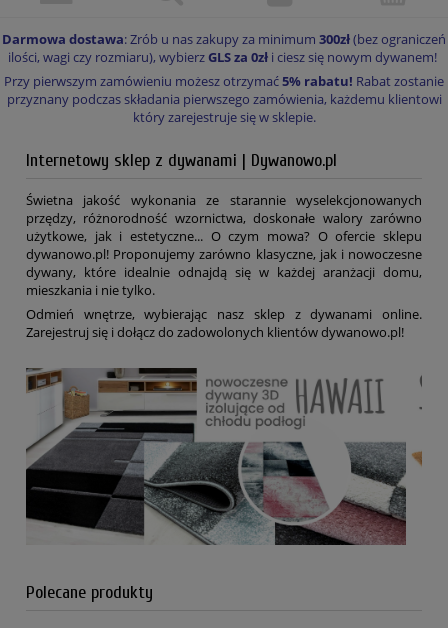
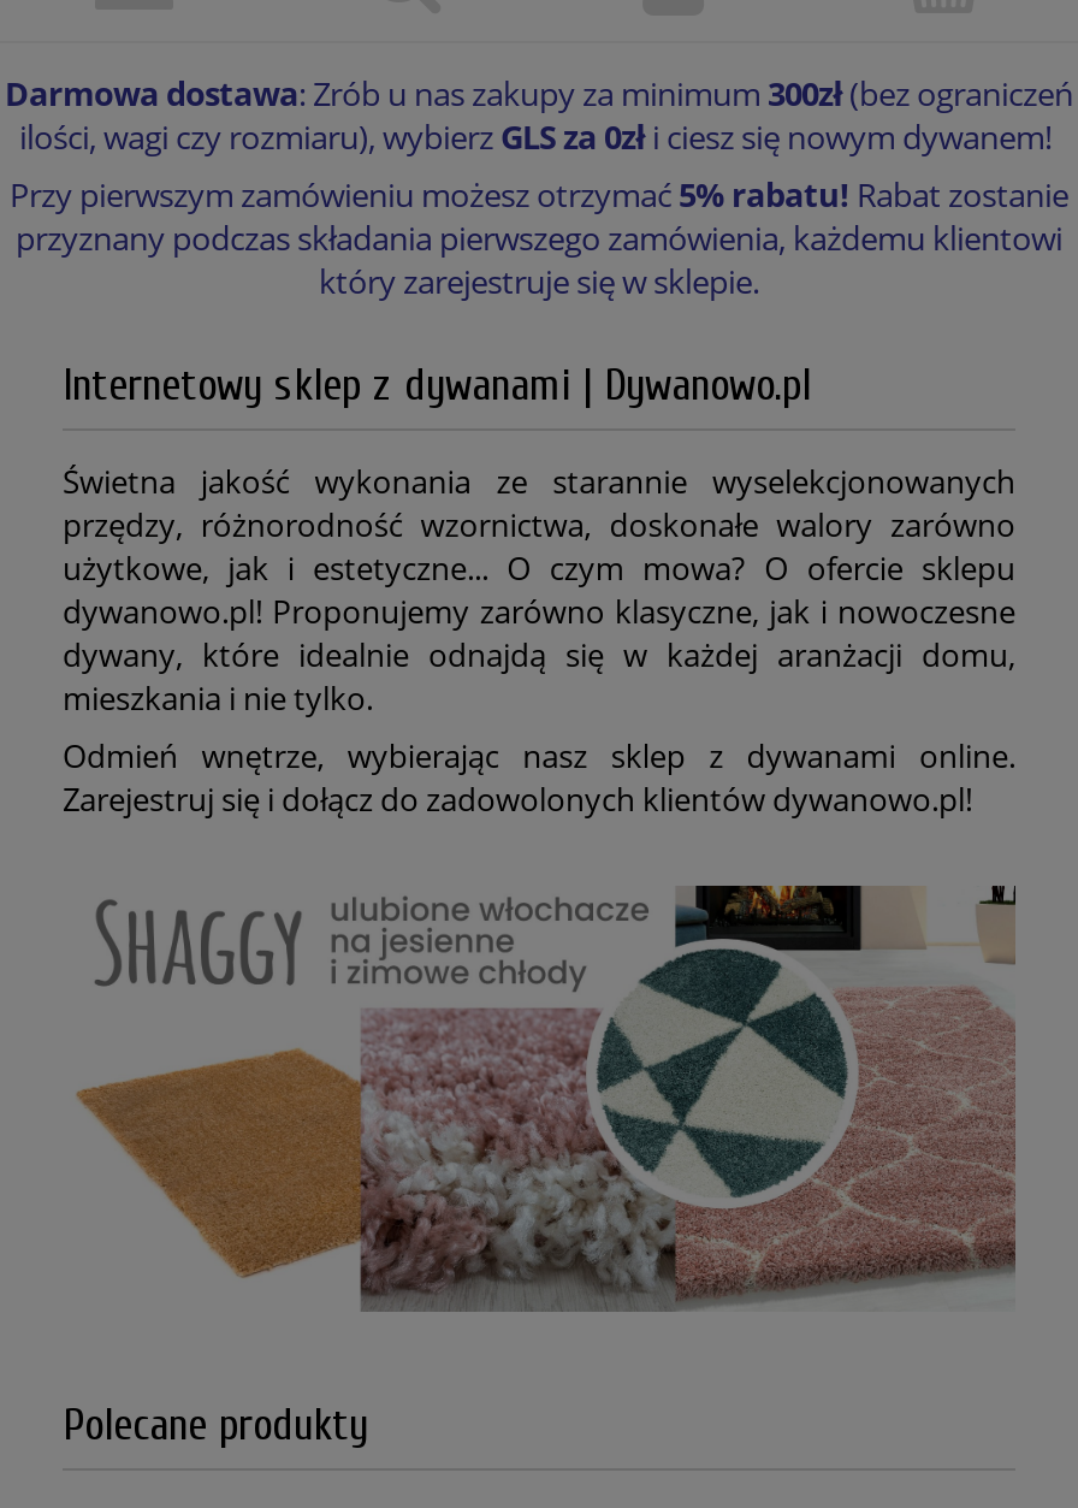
- [image]
+ [image]
